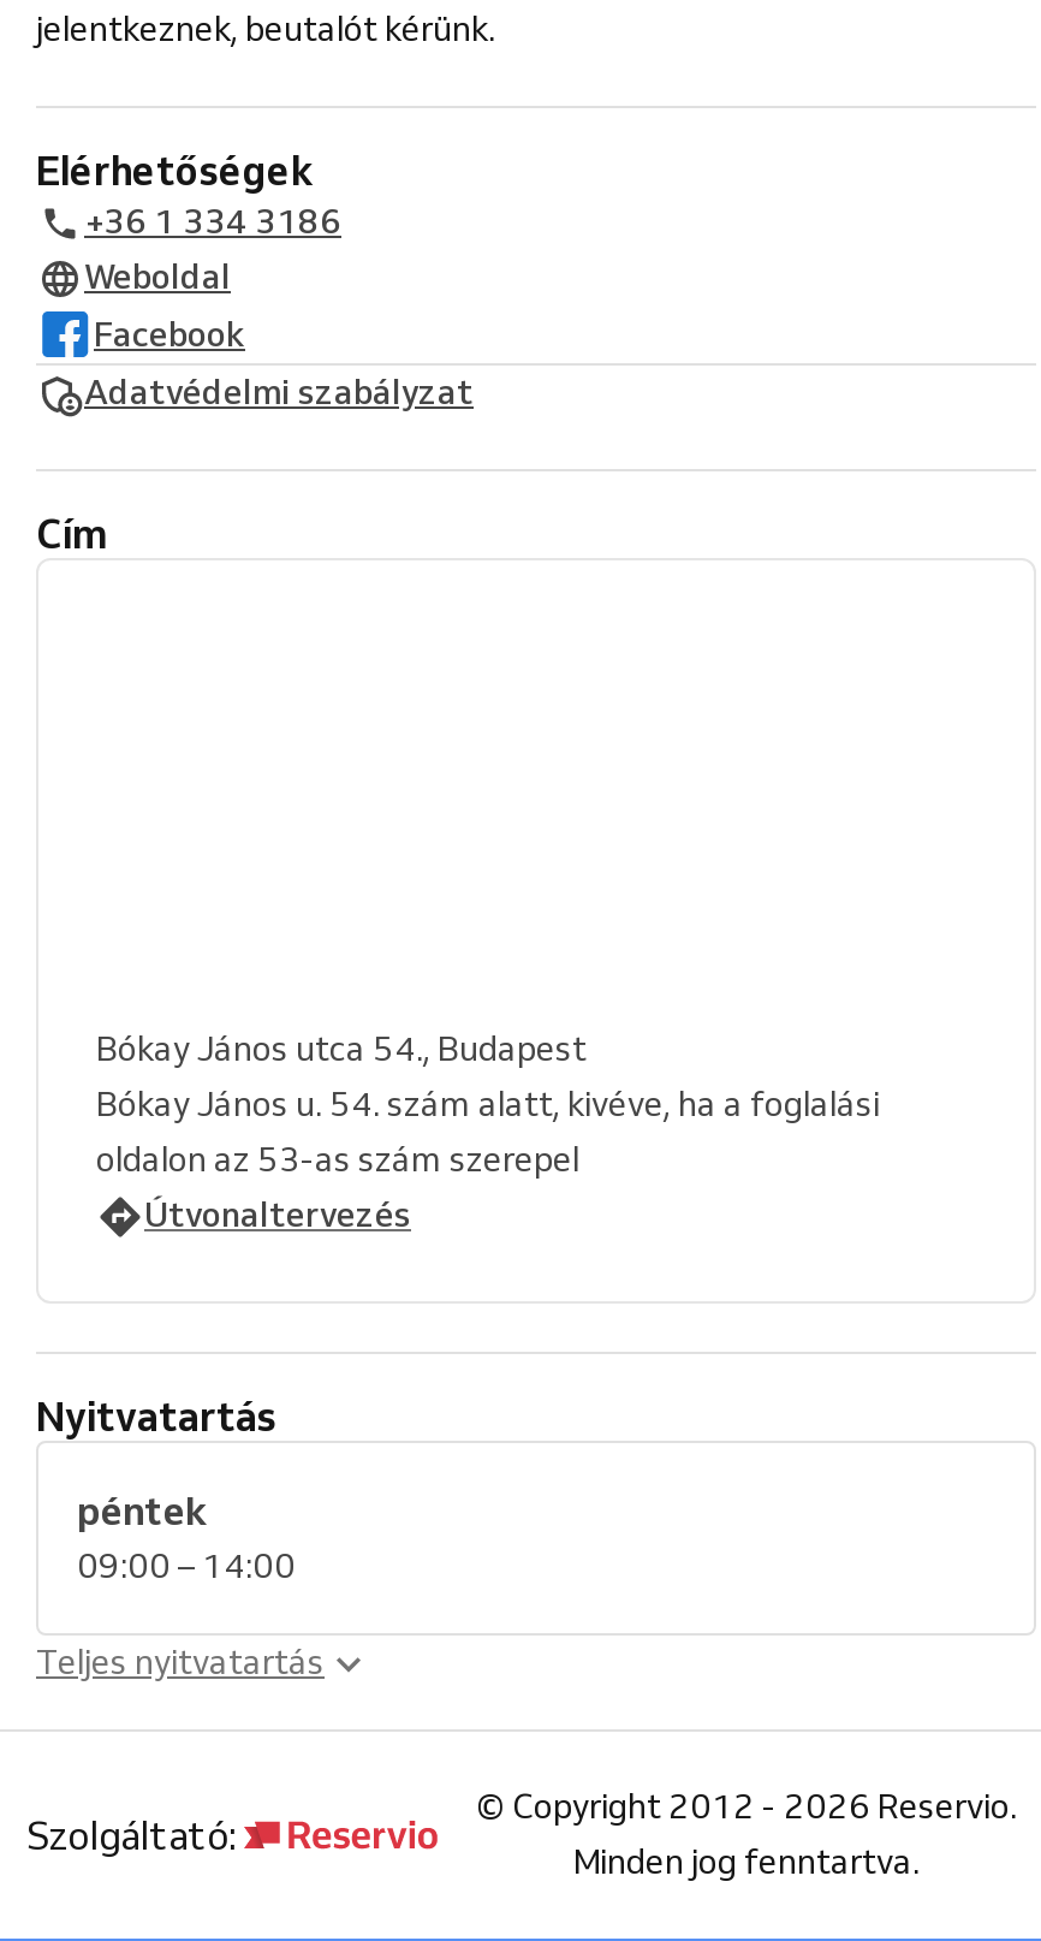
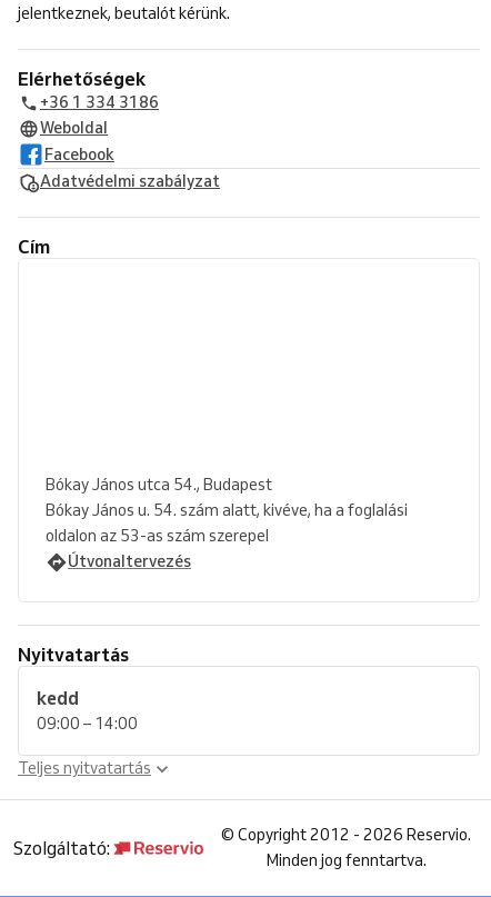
- péntek
+ kedd
